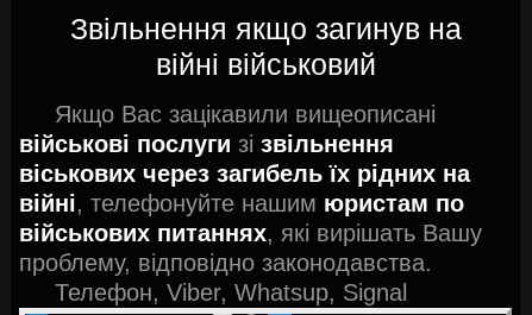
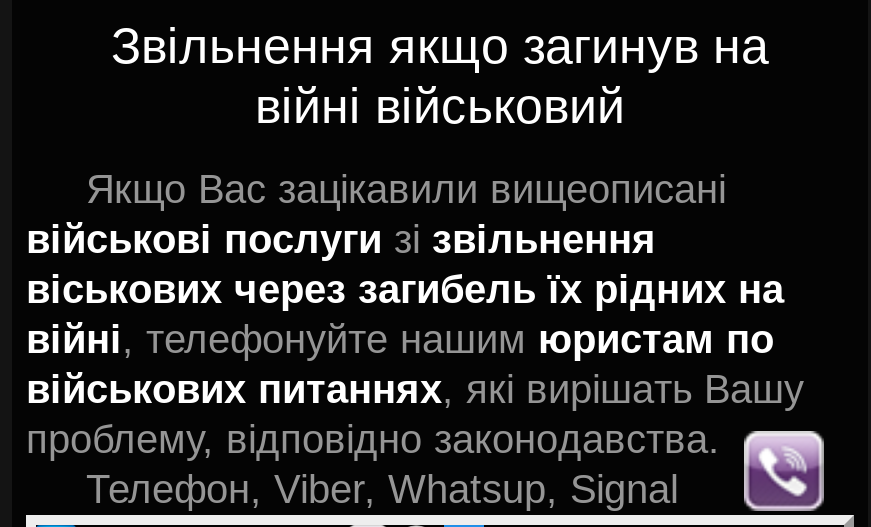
+ [image]
